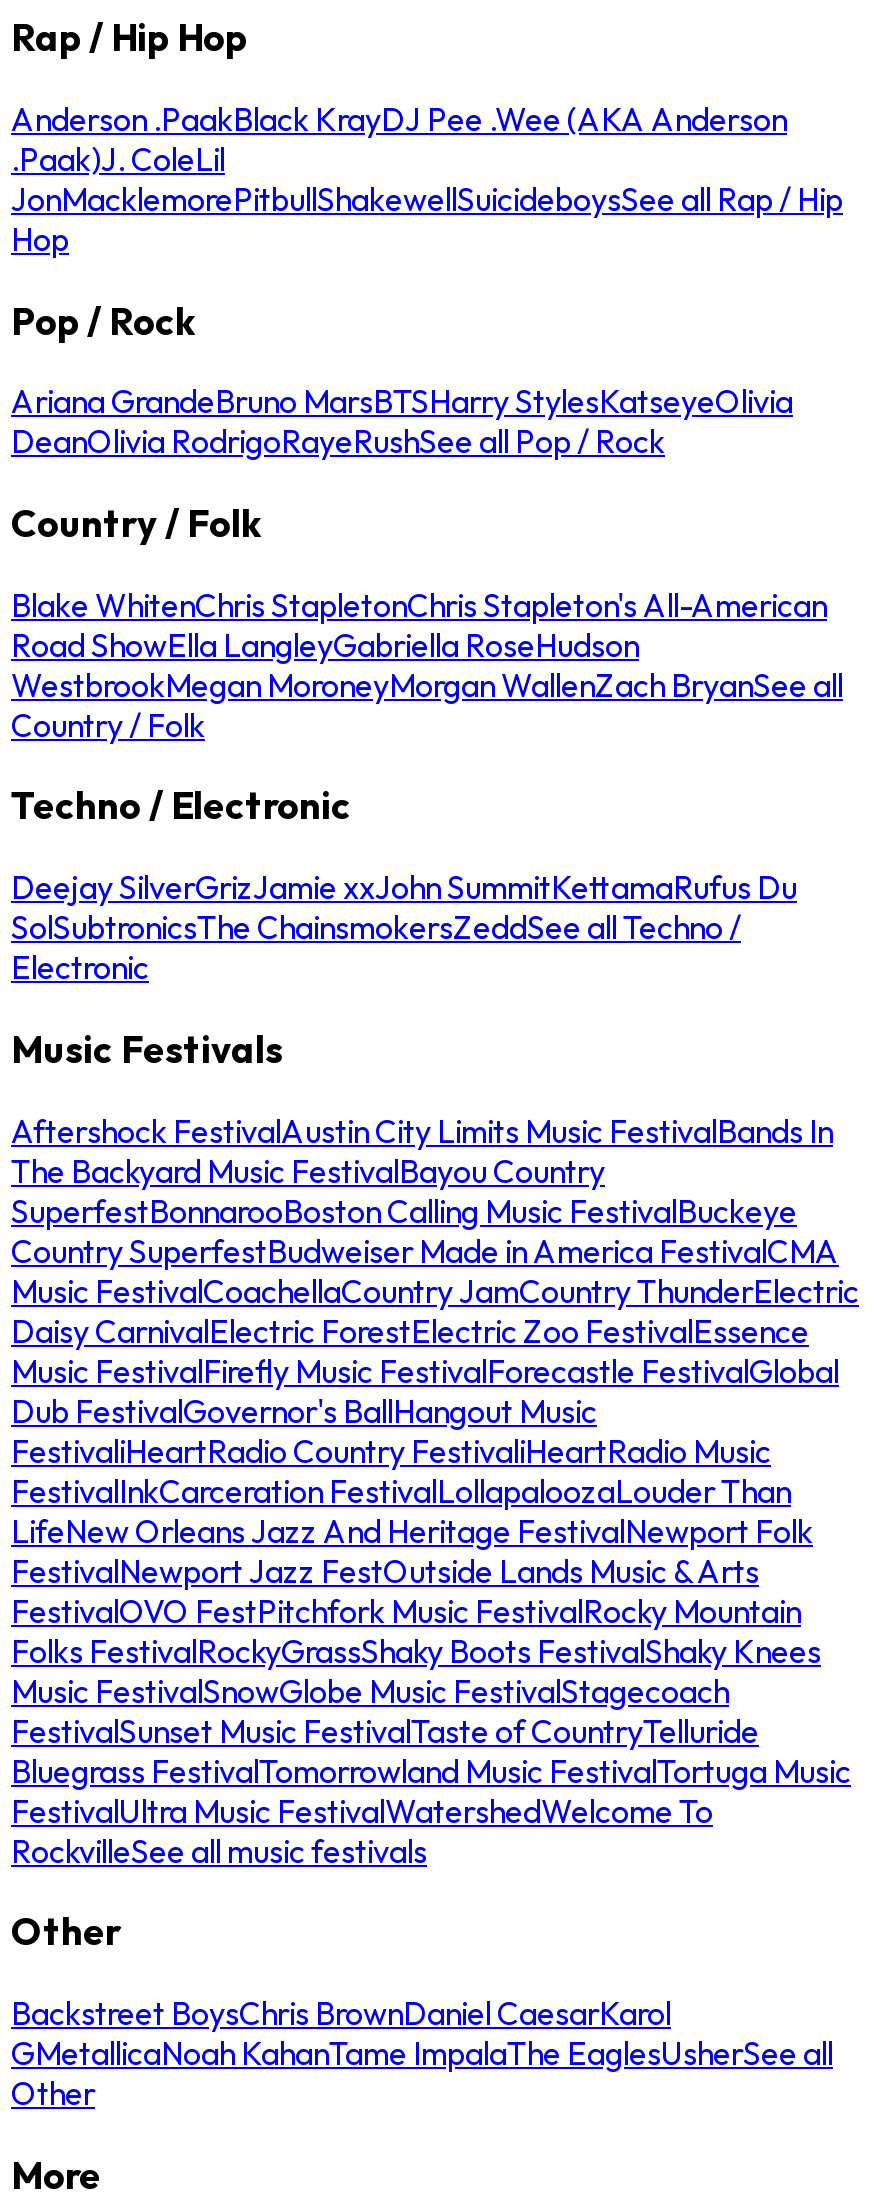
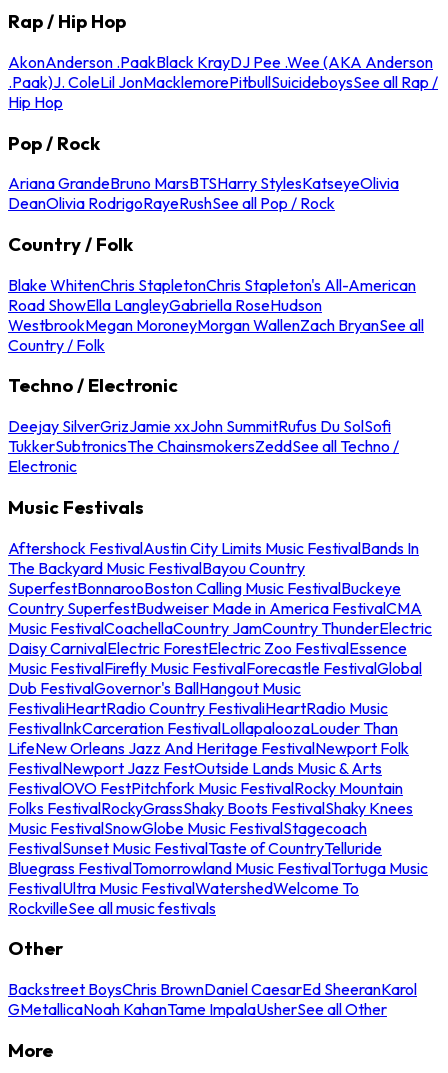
- Anderson .PaakBlack KrayDJ Pee .Wee (AKA Anderson
- .Paak)J. ColeLil
- JonMacklemorePitbullShakewellSuicideboysSee all Rap / Hip
- Hop
+ AkonAnderson .PaakBlack KrayDJ Pee .Wee (AKA Anderson
+ .Paak)J. ColeLil JonMacklemorePitbullSuicideboysSee all Rap /
+ Hip Hop

- Deejay SilverGrizJamie xxJohn SummitKettamaRufus Du
- SolSubtronicsThe ChainsmokersZeddSee all Techno /
+ Deejay SilverGrizJamie xxJohn SummitRufus Du SolSofi
+ TukkerSubtronicsThe ChainsmokersZeddSee all Techno /

- Backstreet BoysChris BrownDaniel CaesarKarol
- GMetallicaNoah KahanTame ImpalaThe EaglesUsherSee all
- Other
+ Backstreet BoysChris BrownDaniel CaesarEd SheeranKarol
+ GMetallicaNoah KahanTame ImpalaUsherSee all Other
